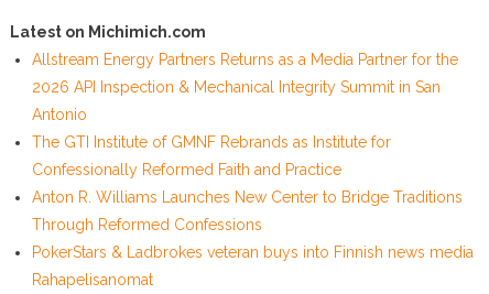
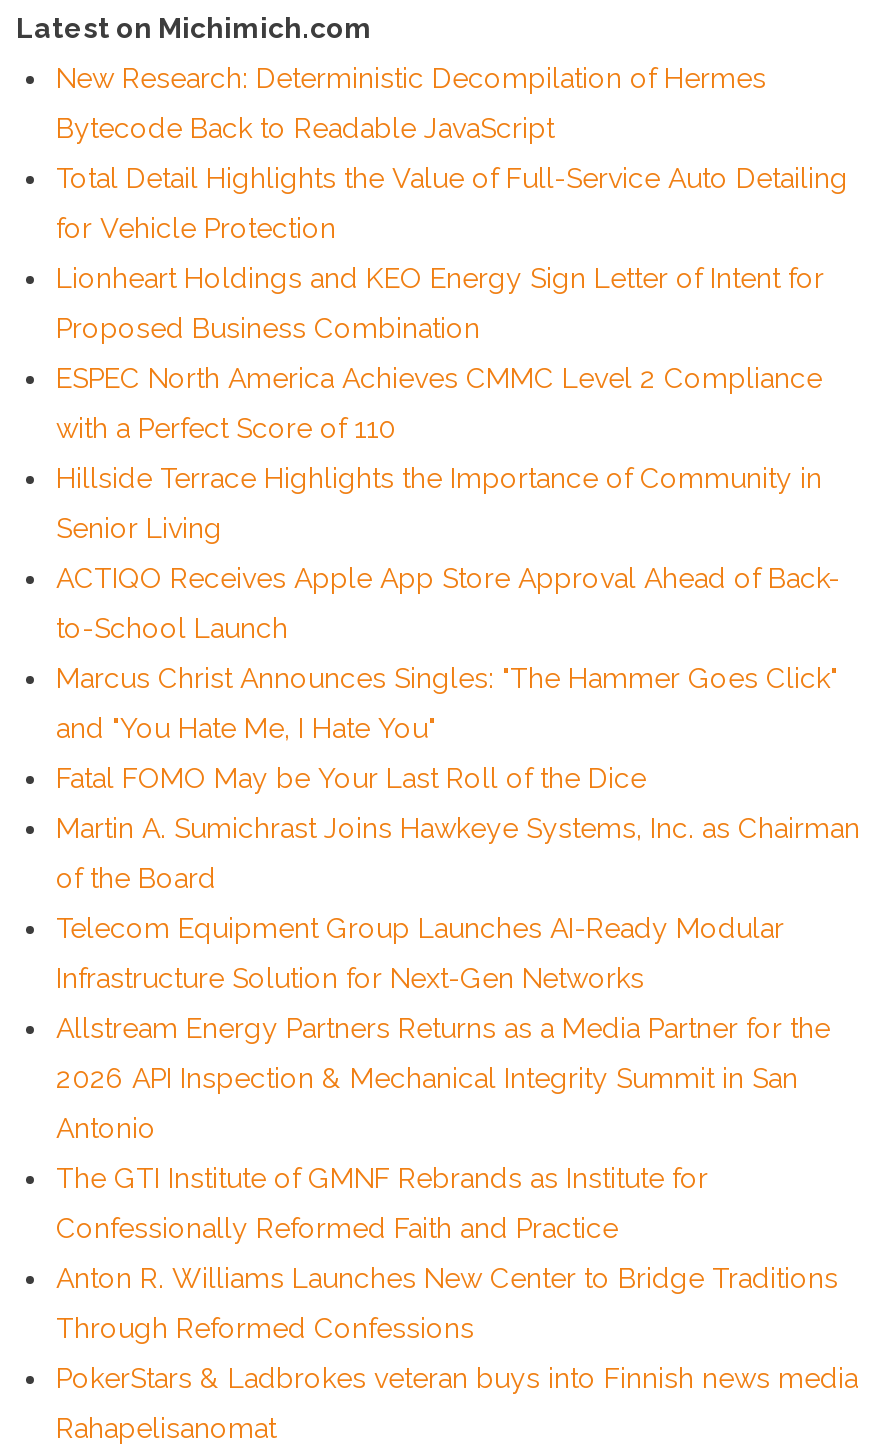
+ New Research: Deterministic Decompilation of Hermes
+ Bytecode Back to Readable JavaScript
+ Total Detail Highlights the Value of Full-Service Auto Detailing
+ for Vehicle Protection
+ Lionheart Holdings and KEO Energy Sign Letter of Intent for
+ Proposed Business Combination
+ ESPEC North America Achieves CMMC Level 2 Compliance
+ with a Perfect Score of 110
+ Hillside Terrace Highlights the Importance of Community in
+ Senior Living
+ ACTIQO Receives Apple App Store Approval Ahead of Back-
+ to-School Launch
+ Marcus Christ Announces Singles: "The Hammer Goes Click"
+ and "You Hate Me, I Hate You"
+ Fatal FOMO May be Your Last Roll of the Dice
+ Martin A. Sumichrast Joins Hawkeye Systems, Inc. as Chairman
+ of the Board
+ Telecom Equipment Group Launches AI-Ready Modular
+ Infrastructure Solution for Next-Gen Networks
